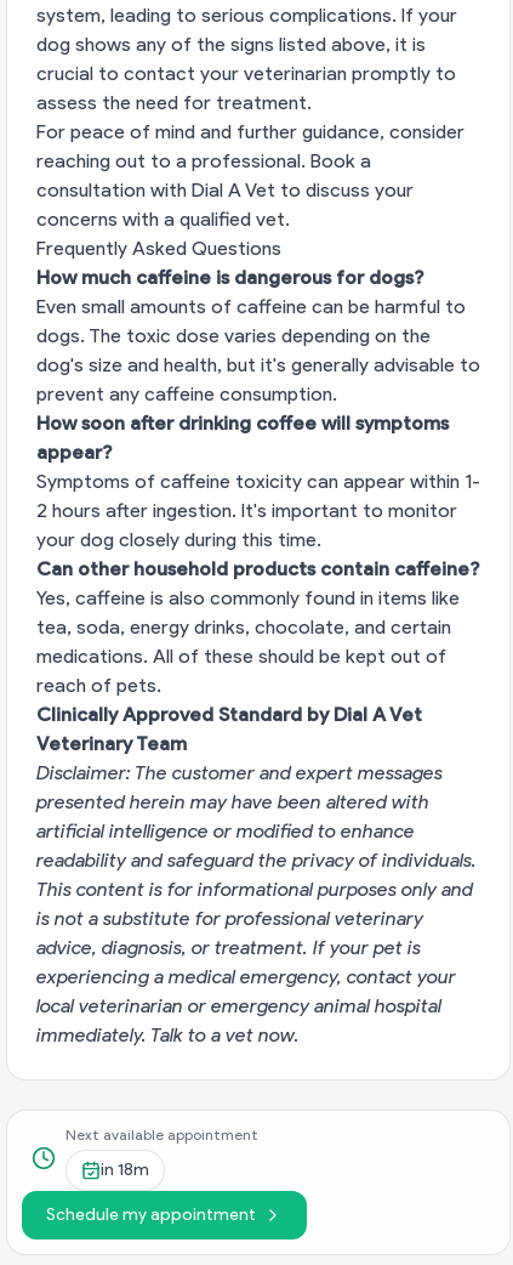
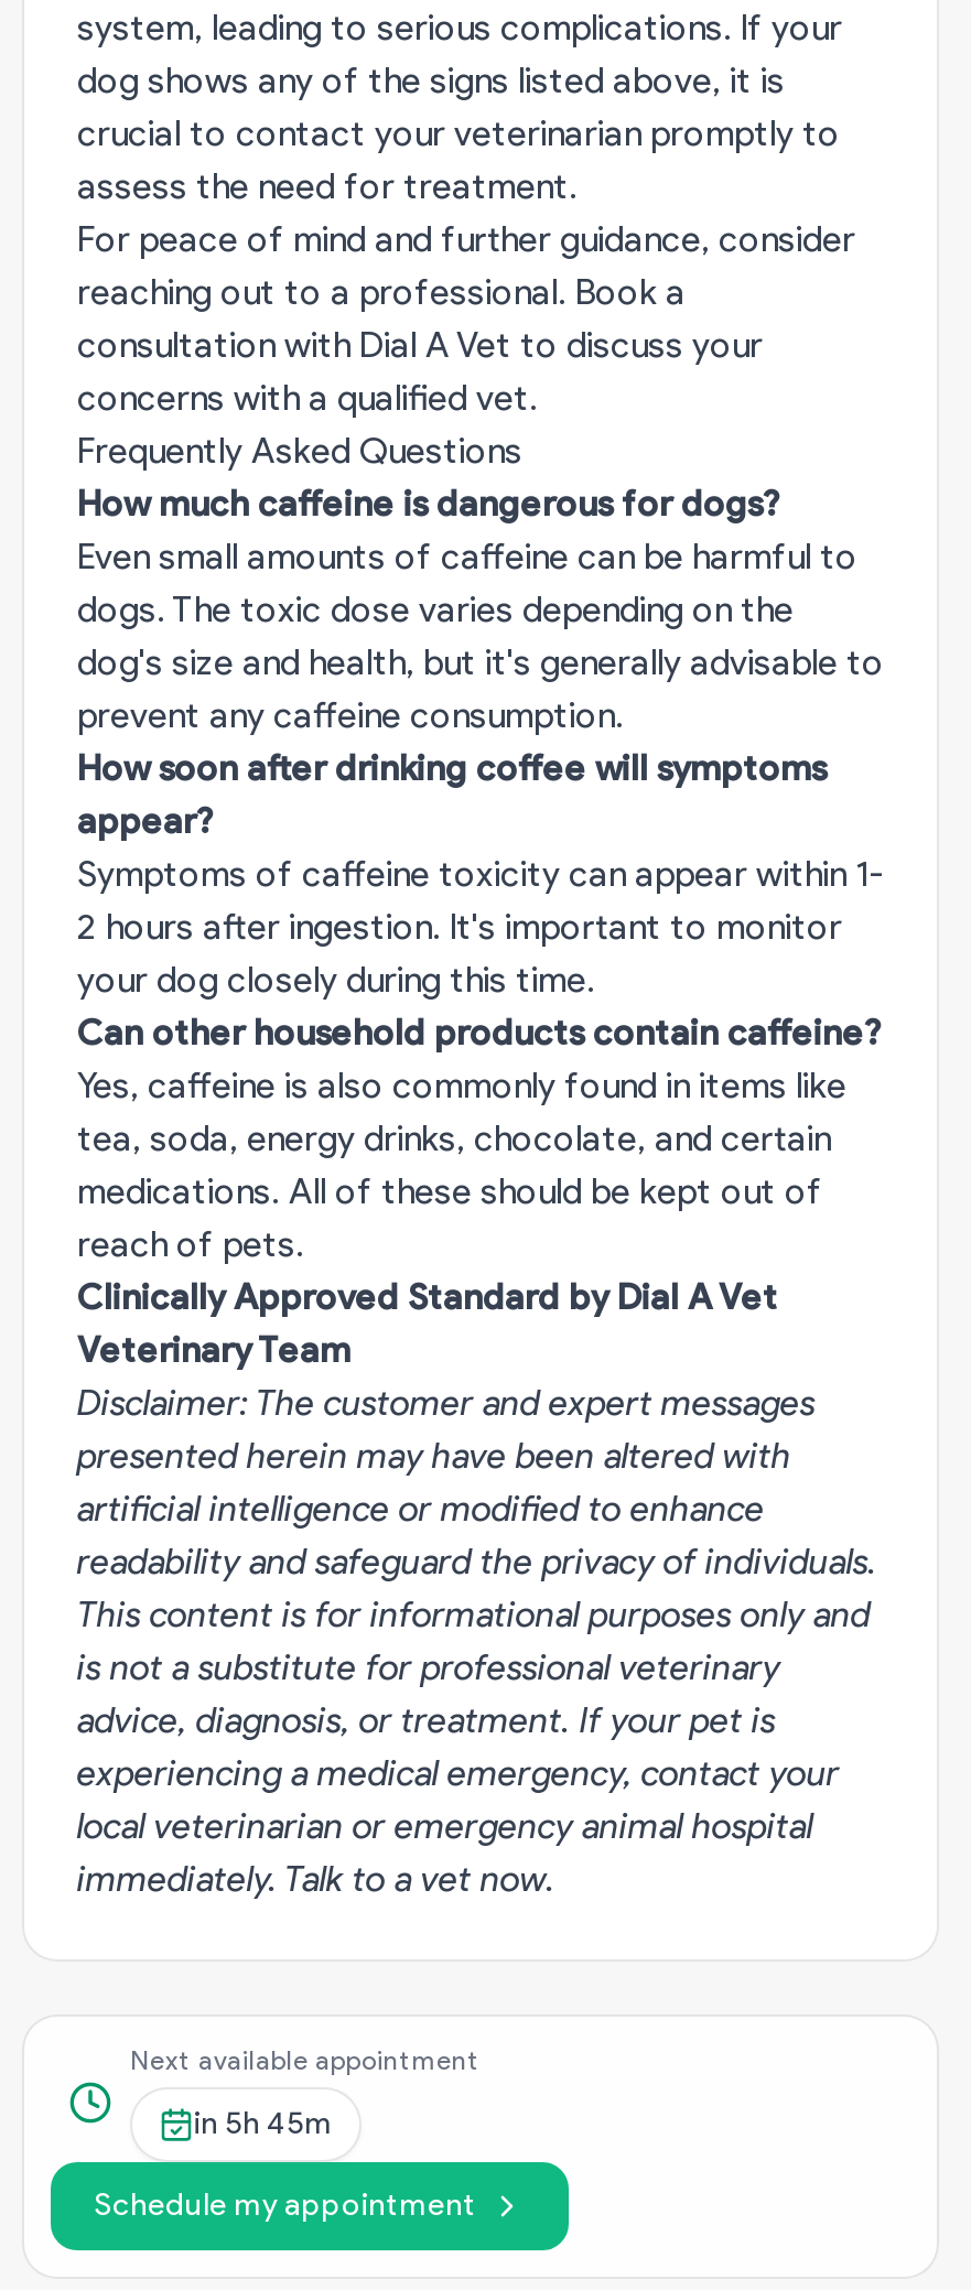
- in 18m
+ in 5h 45m
